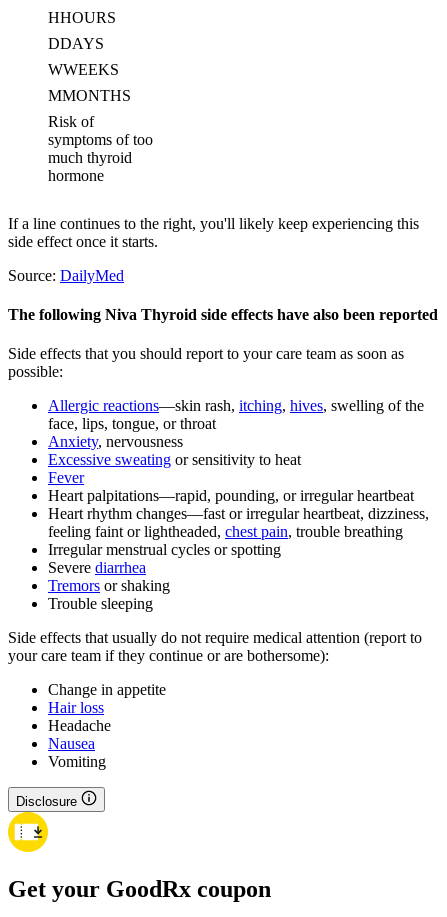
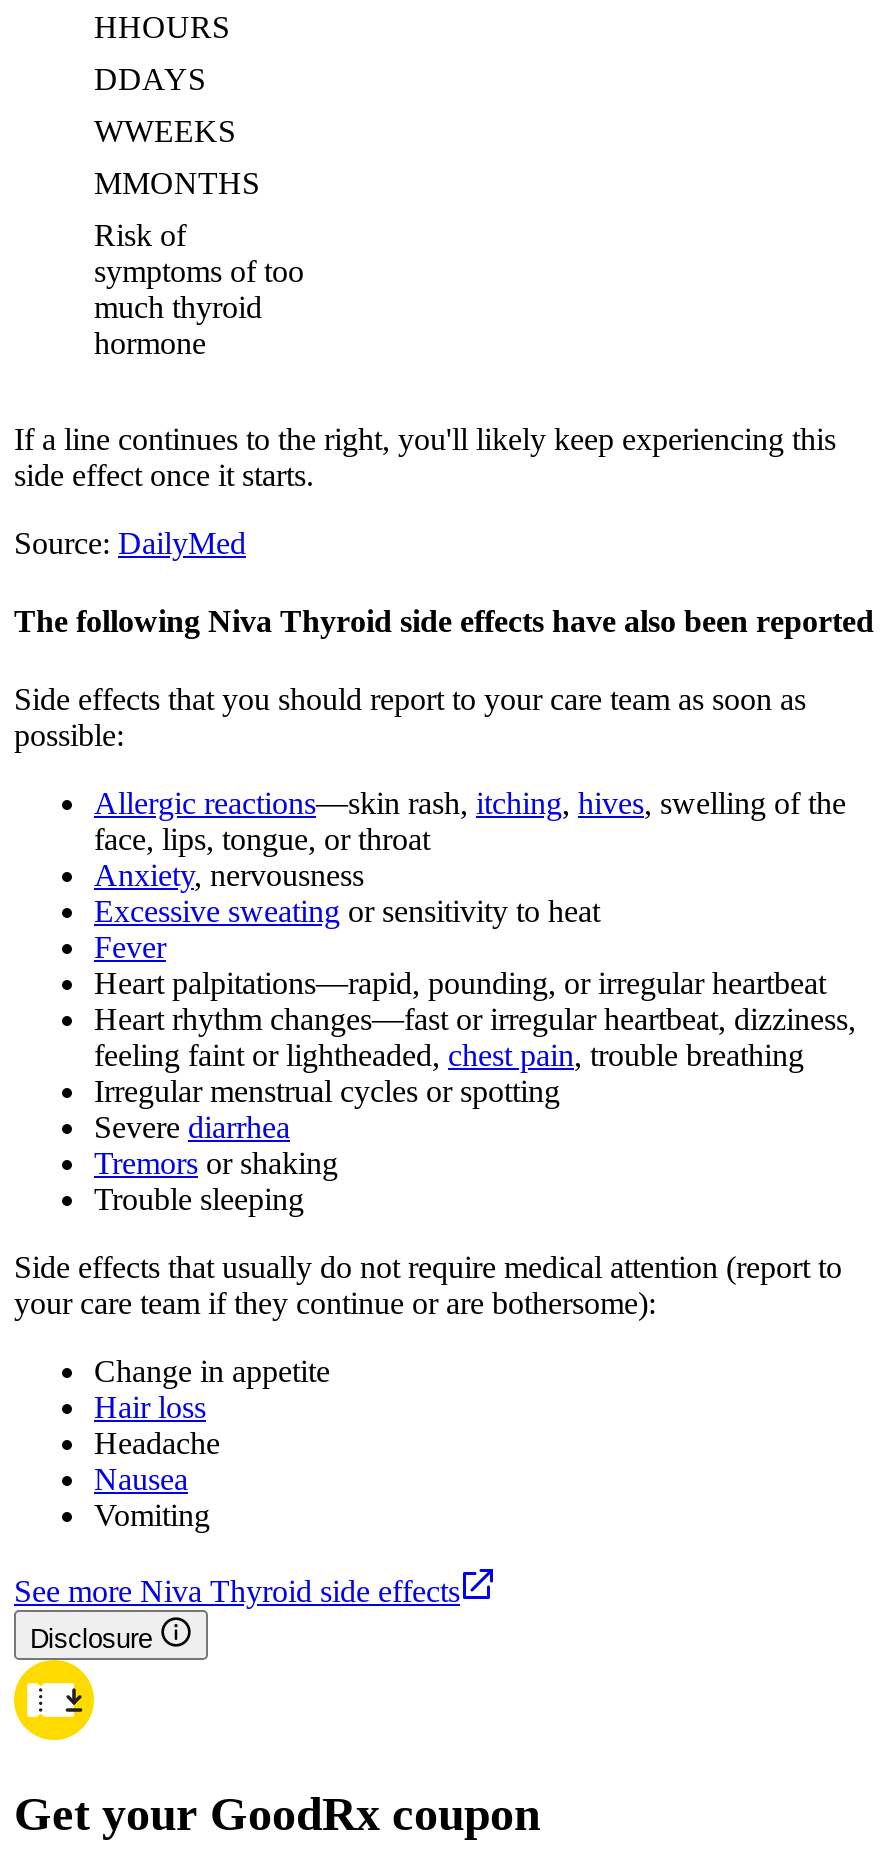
+ See more Niva Thyroid side effects
